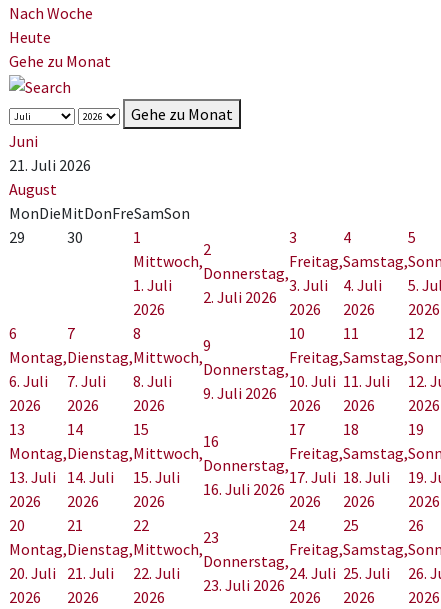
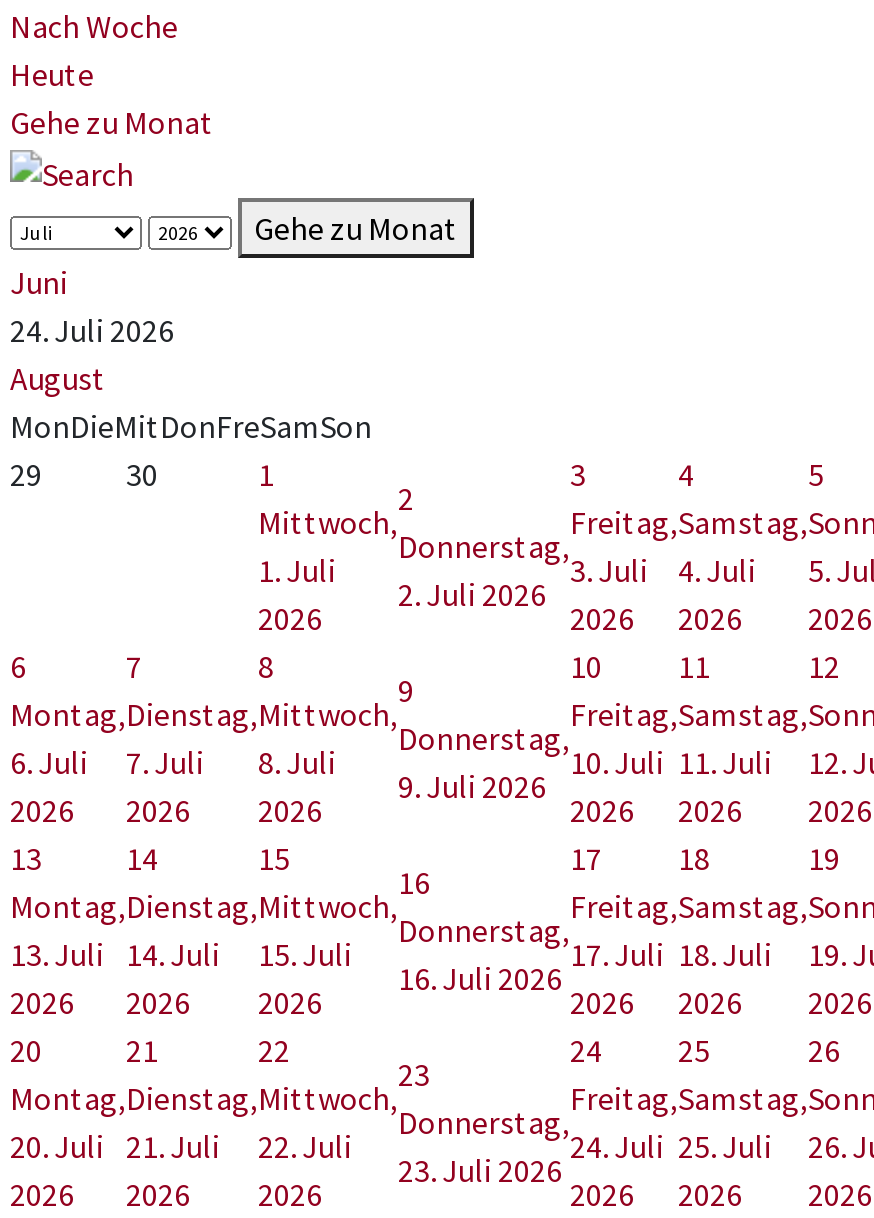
- 21. Juli 2026
+ 24. Juli 2026
